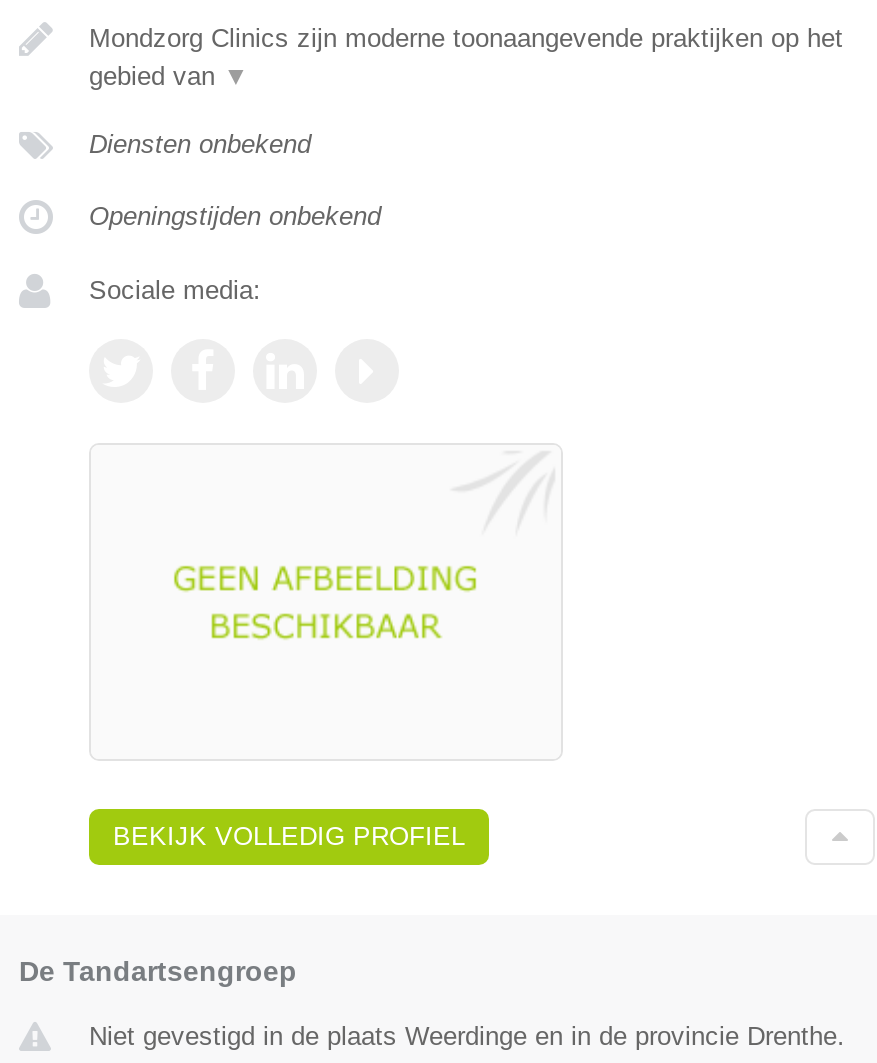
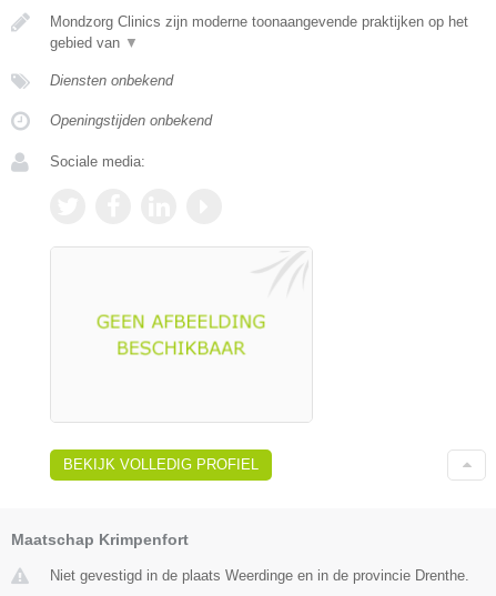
- De Tandartsengroep
+ Maatschap Krimpenfort
